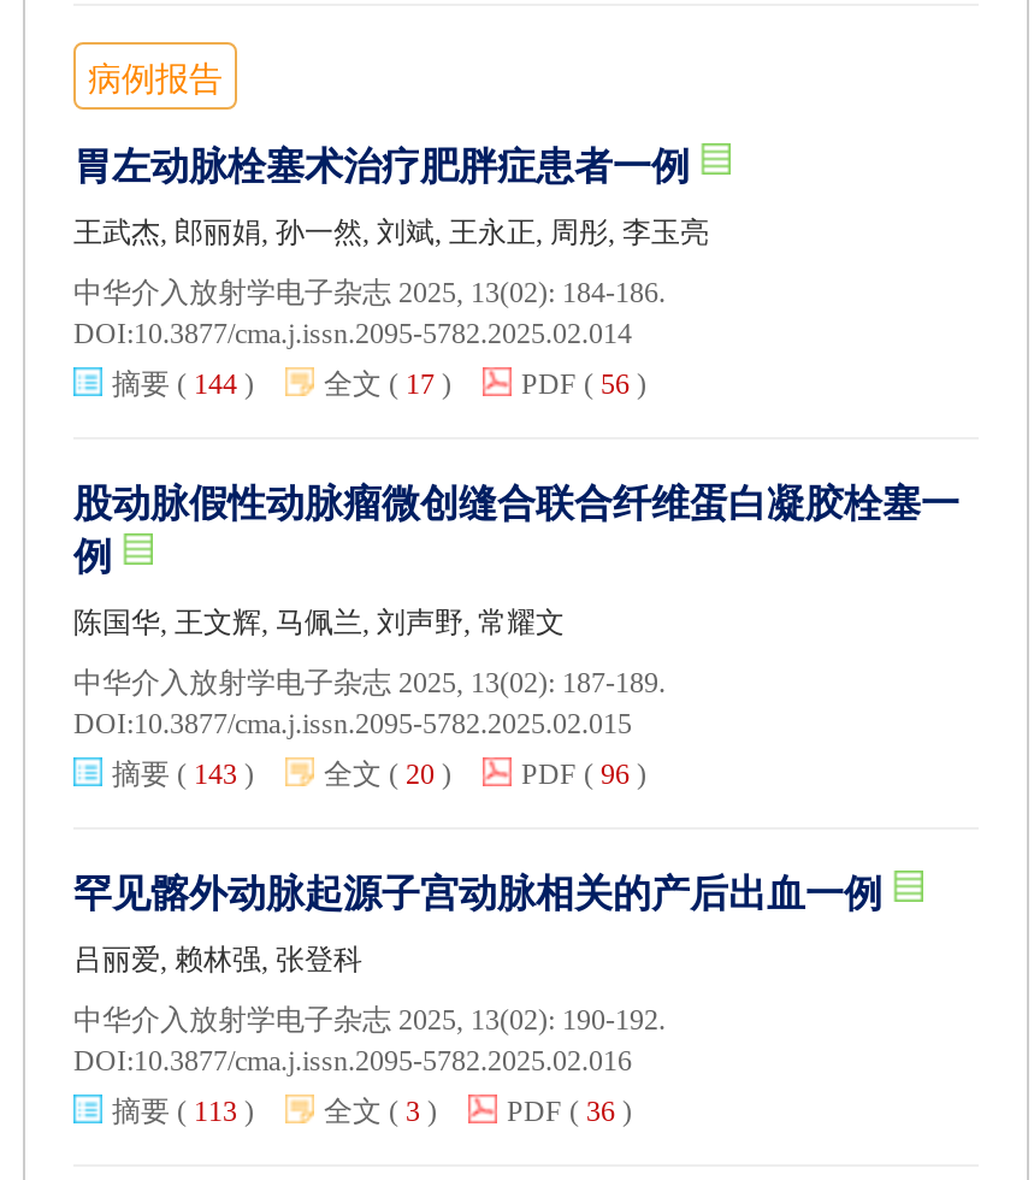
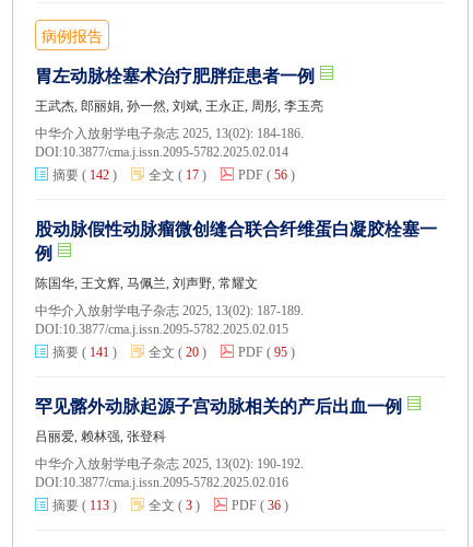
- 摘要 ( 144)
+ 摘要 ( 142)

- 摘要 ( 143)
+ 摘要 ( 141)

- PDF ( 96)
+ PDF ( 95)
